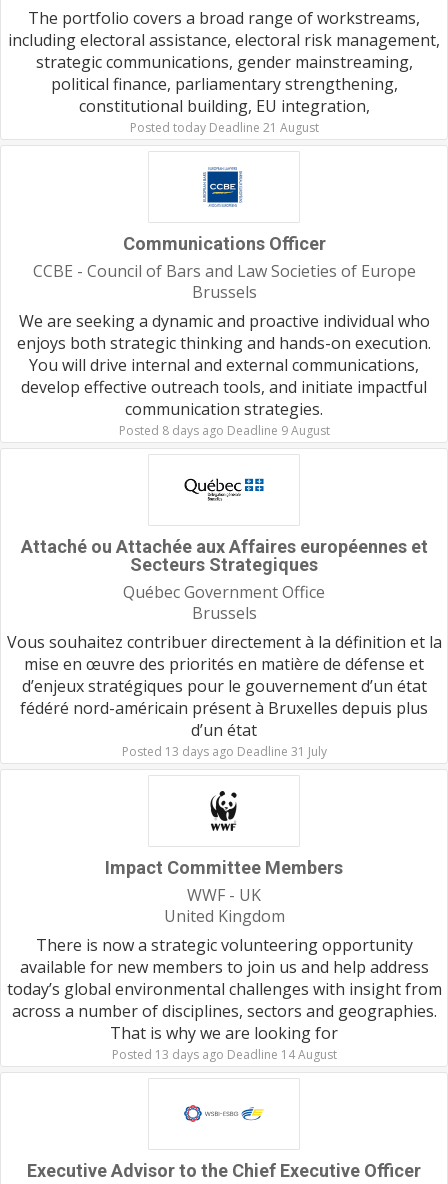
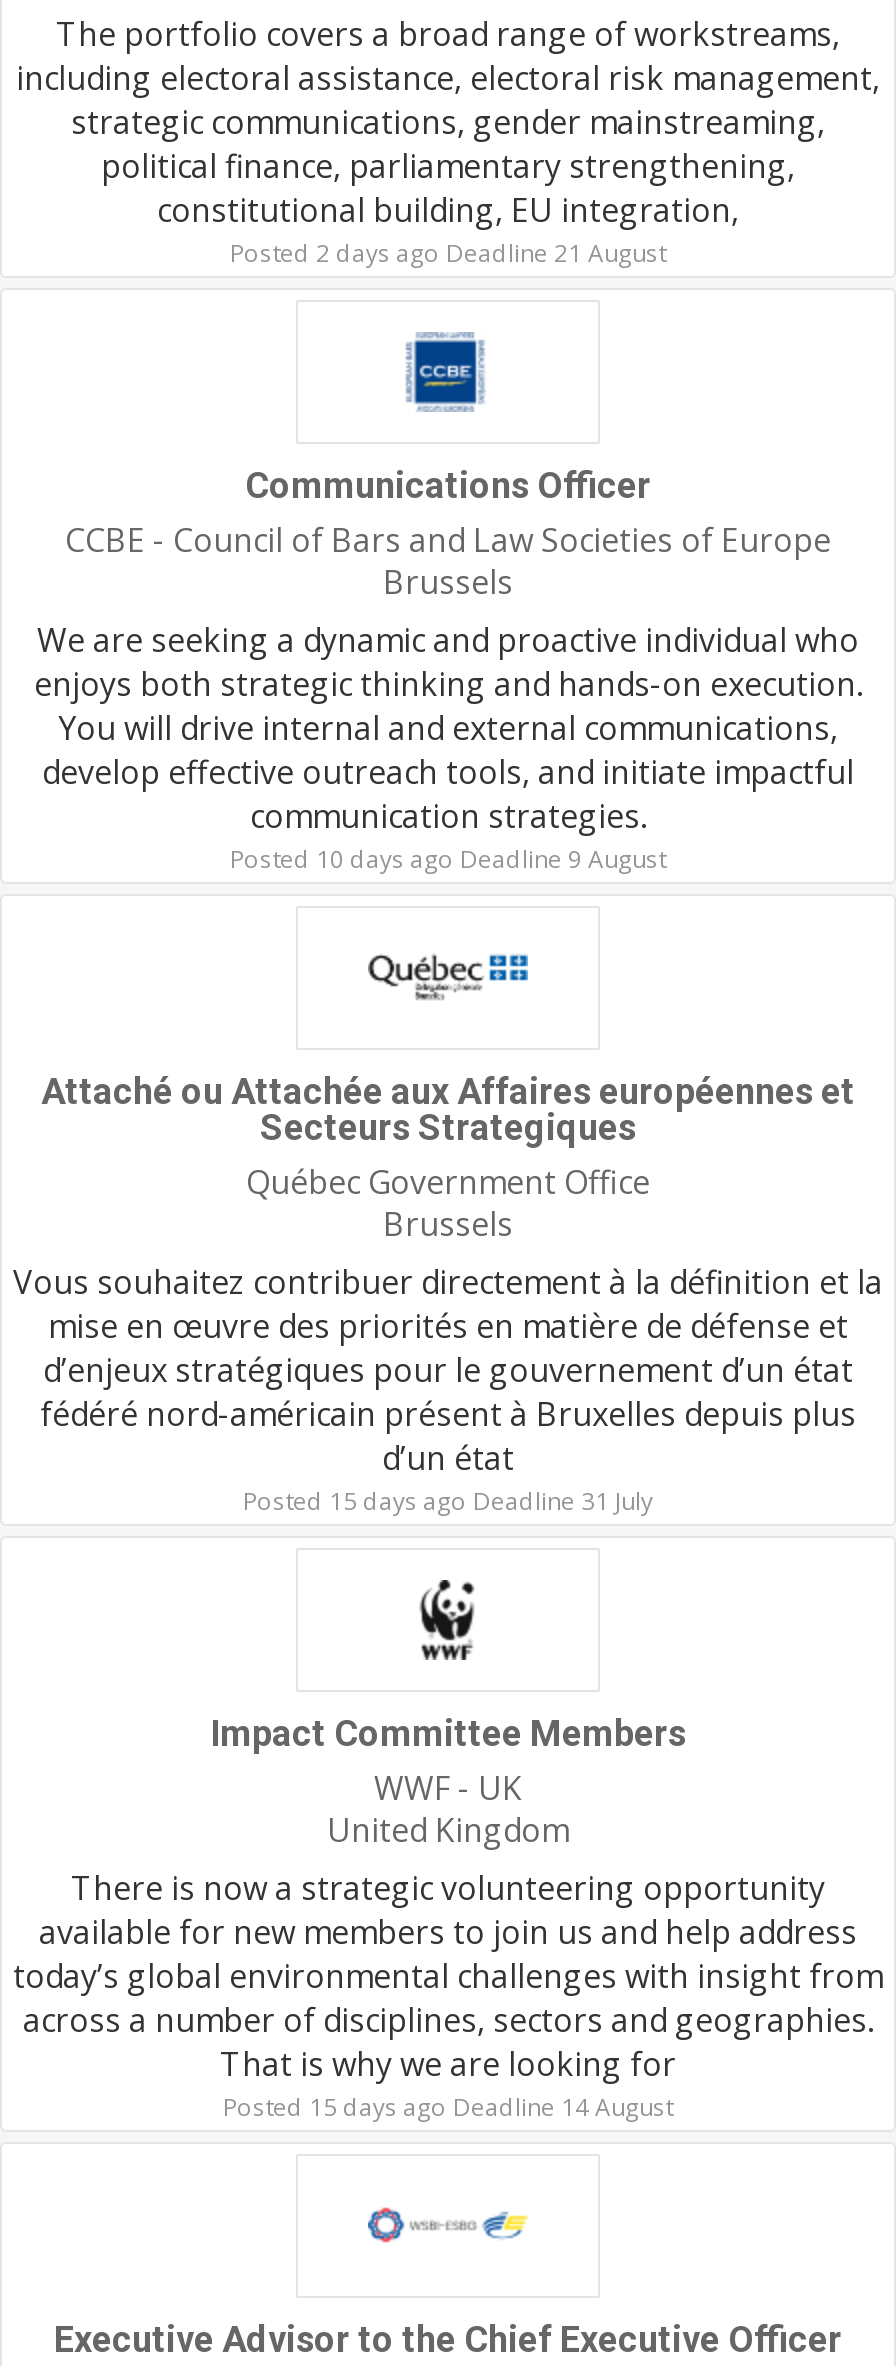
- Posted today Deadline 21 August
+ Posted 2 days ago Deadline 21 August

- Posted 8 days ago Deadline 9 August
+ Posted 10 days ago Deadline 9 August

- Posted 13 days ago Deadline 31 July
+ Posted 15 days ago Deadline 31 July

- Posted 13 days ago Deadline 14 August
+ Posted 15 days ago Deadline 14 August
